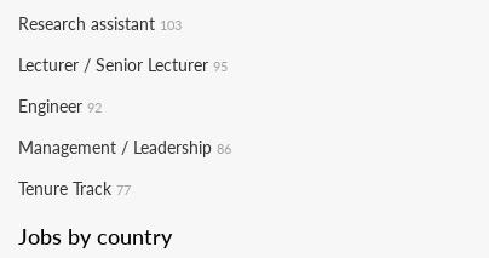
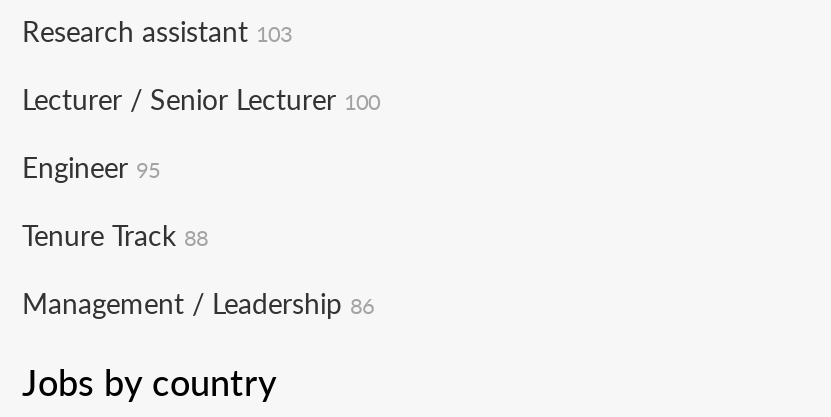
- Lecturer / Senior Lecturer 95
- Engineer 92
+ Lecturer / Senior Lecturer 100
+ Engineer 95
+ Tenure Track 88

moved down: Management / Leadership 86

- Tenure Track 77
